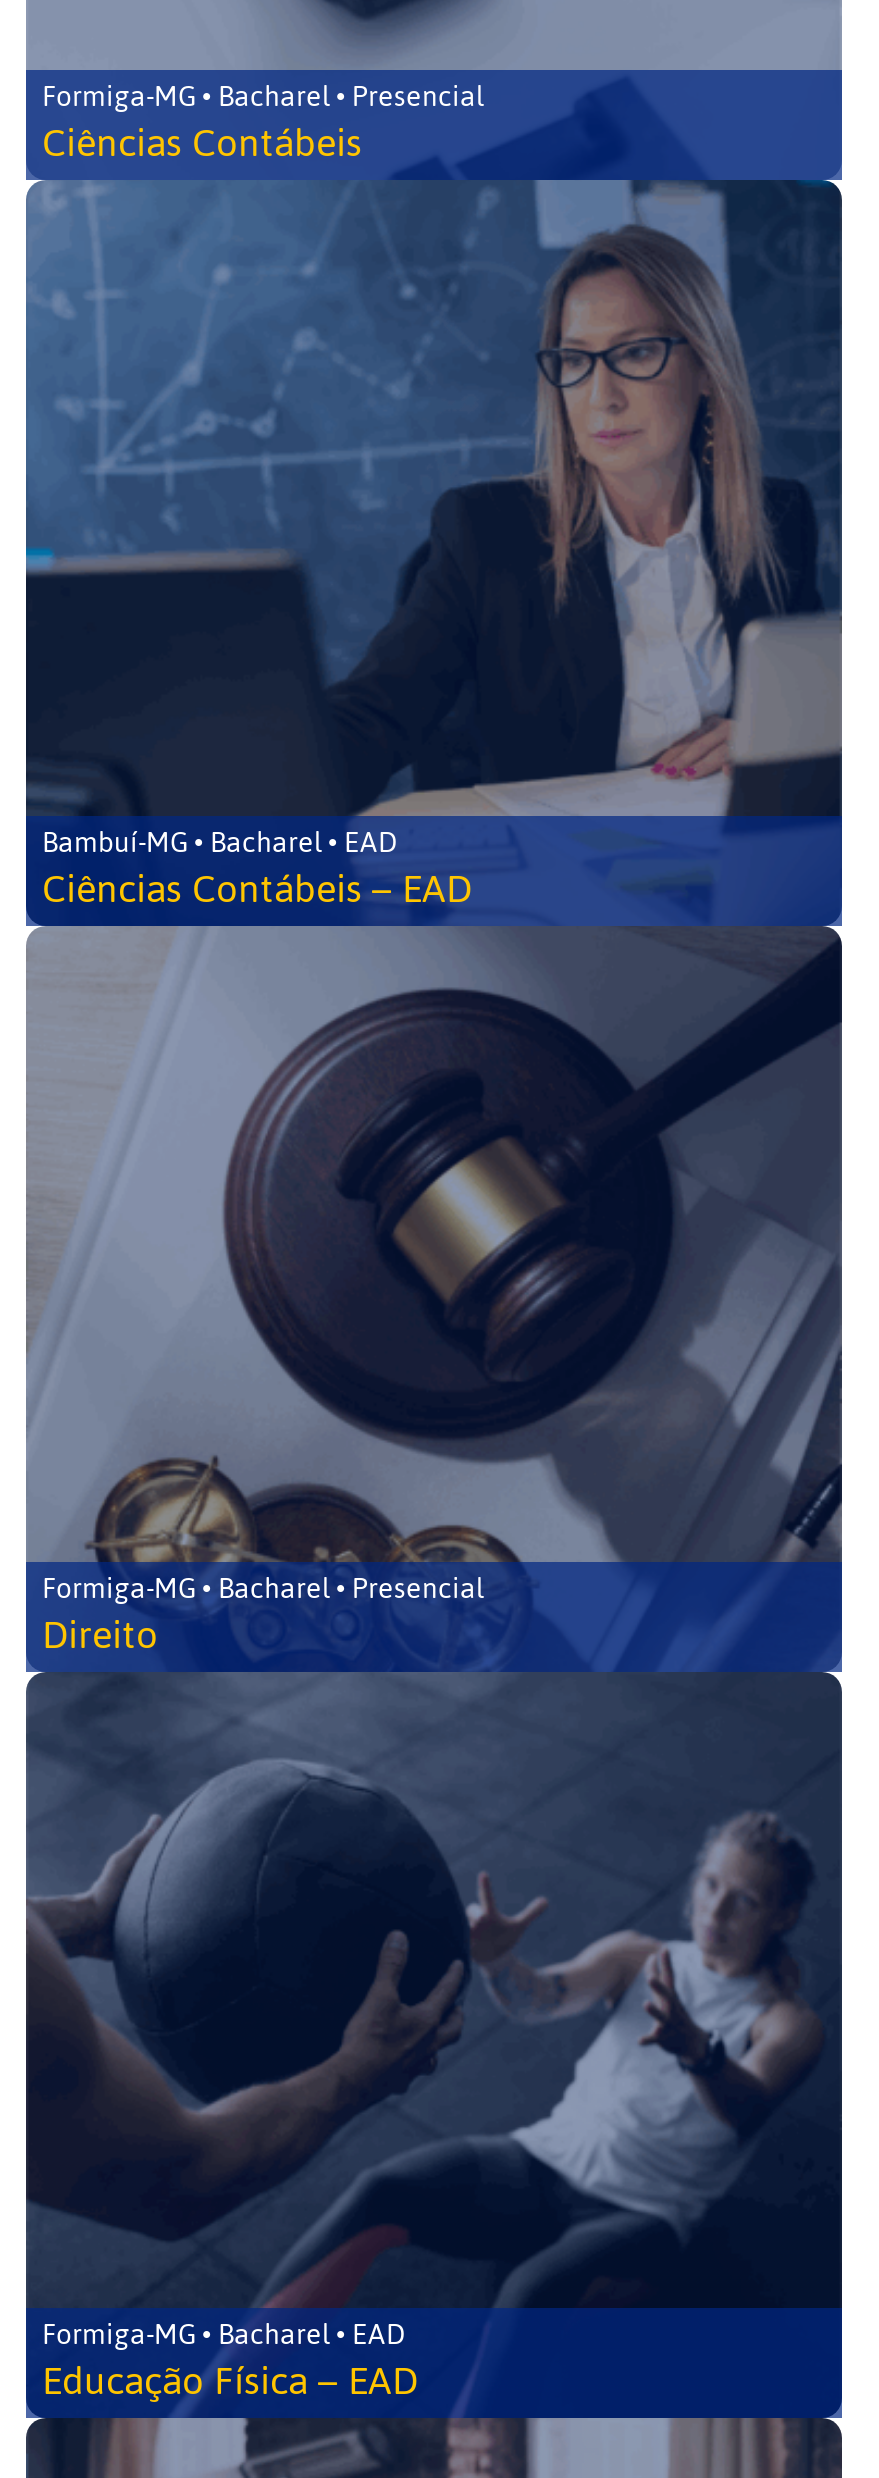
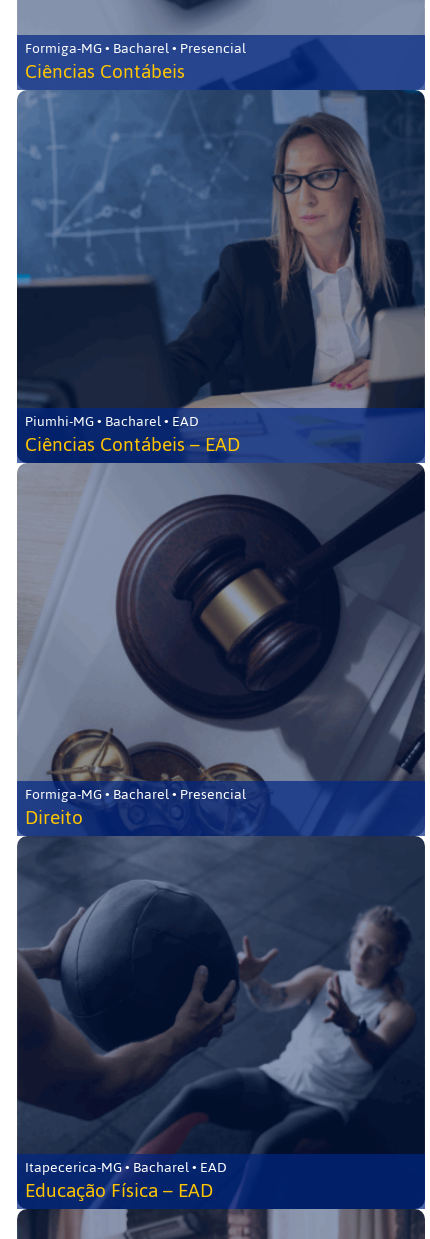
- Bambuí-MG • Bacharel • EAD
+ Piumhi-MG • Bacharel • EAD

- Formiga-MG • Bacharel • EAD
+ Itapecerica-MG • Bacharel • EAD
